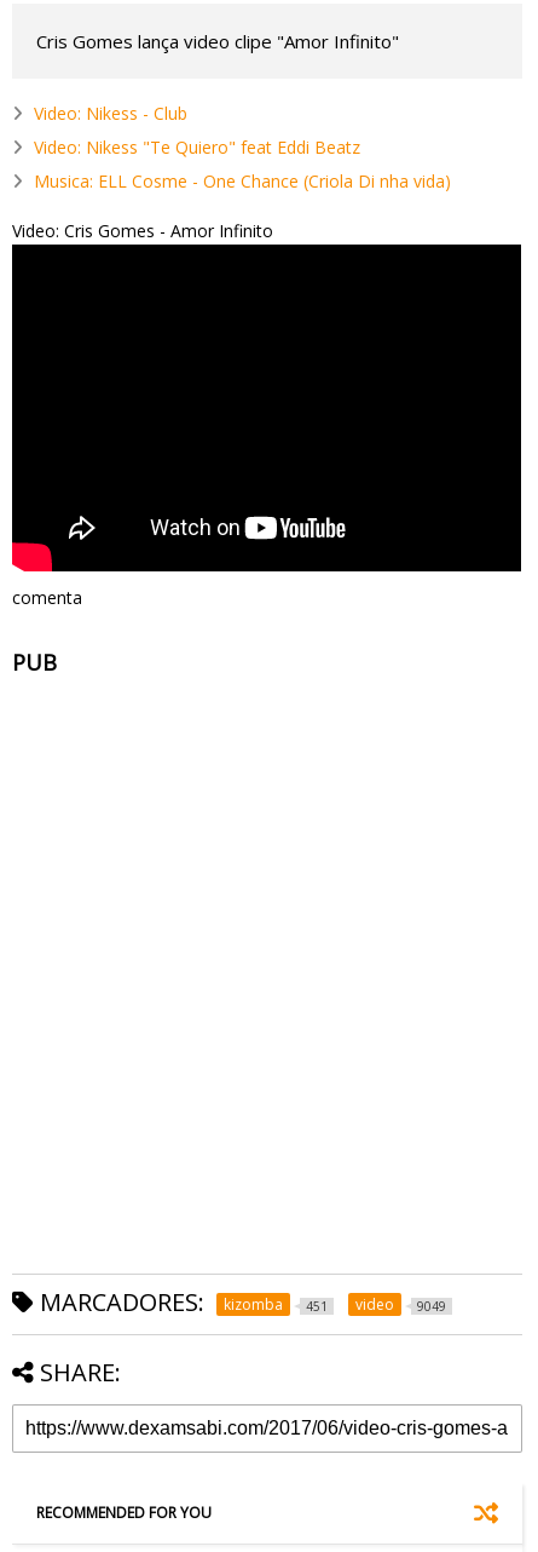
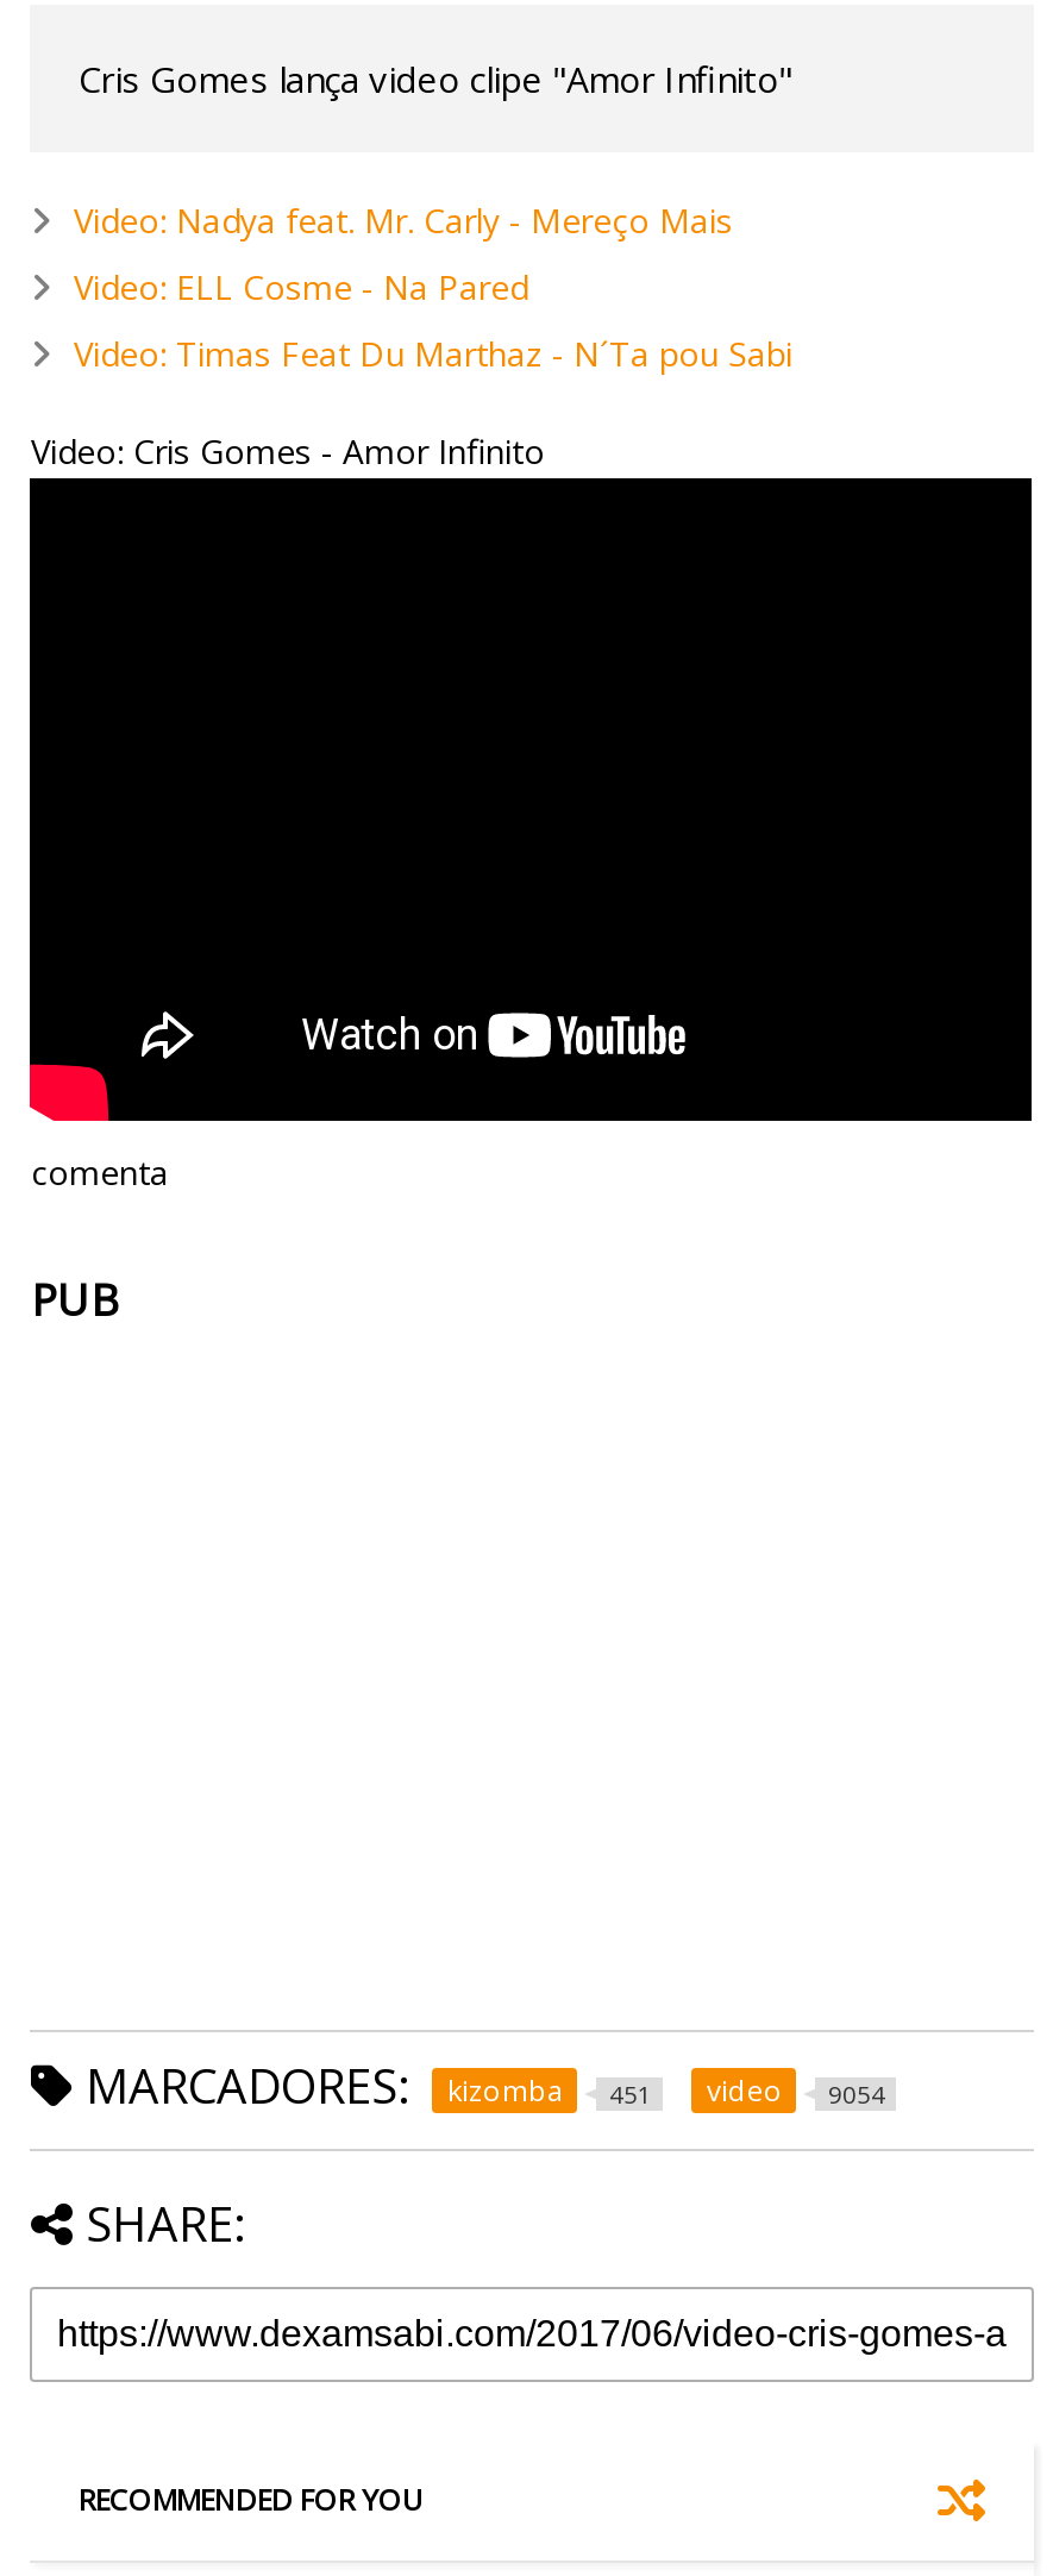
- Video: Nikess - Club
+ Video: Nadya feat. Mr. Carly - Mereço Mais

- Video: Nikess "Te Quiero" feat Eddi Beatz
+ Video: ELL Cosme - Na Pared

- Musica: ELL Cosme - One Chance (Criola Di nha vida)
+ Video: Timas Feat Du Marthaz - N´Ta pou Sabi

- MARCADORES: kizomba 451 video 9049
+ MARCADORES: kizomba 451 video 9054
